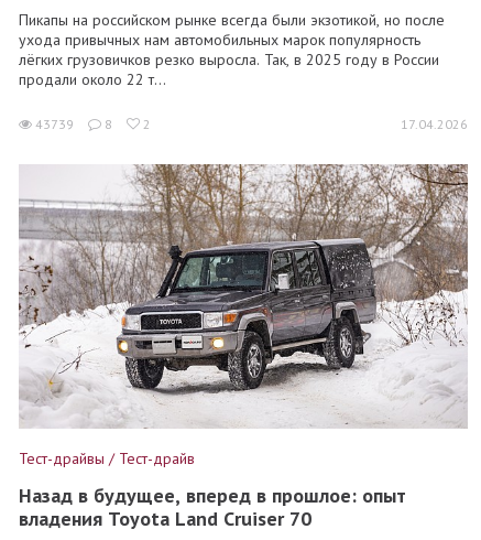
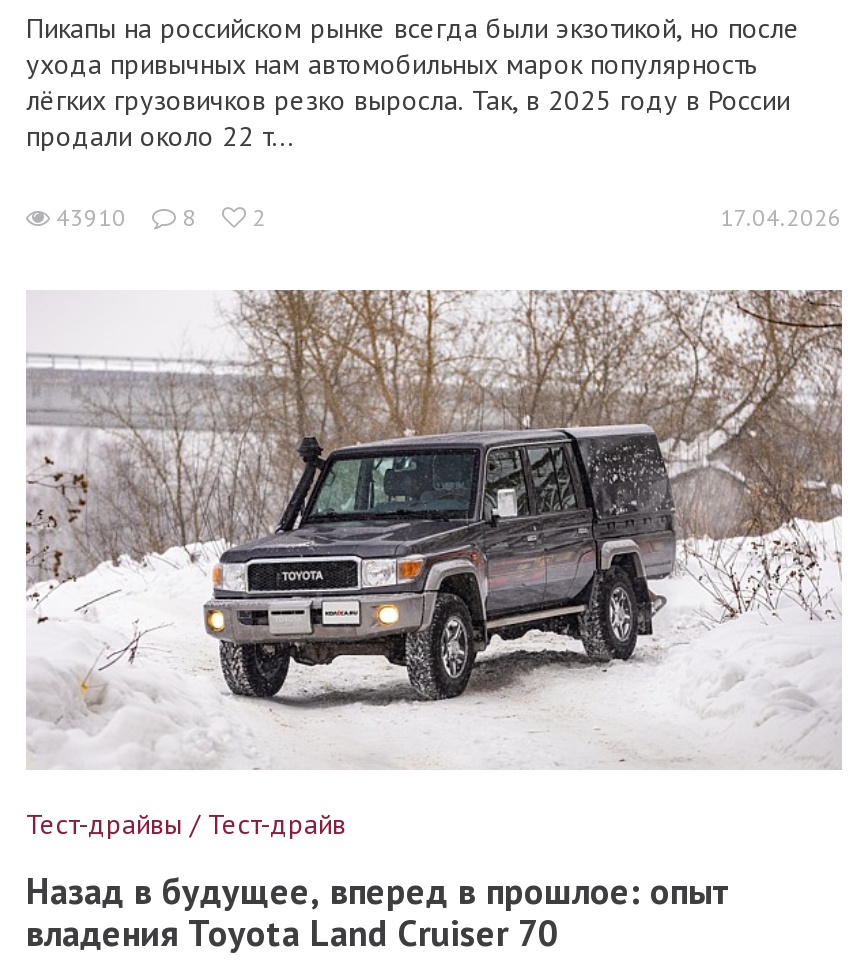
- 43739 8 2
+ 43910 8 2
